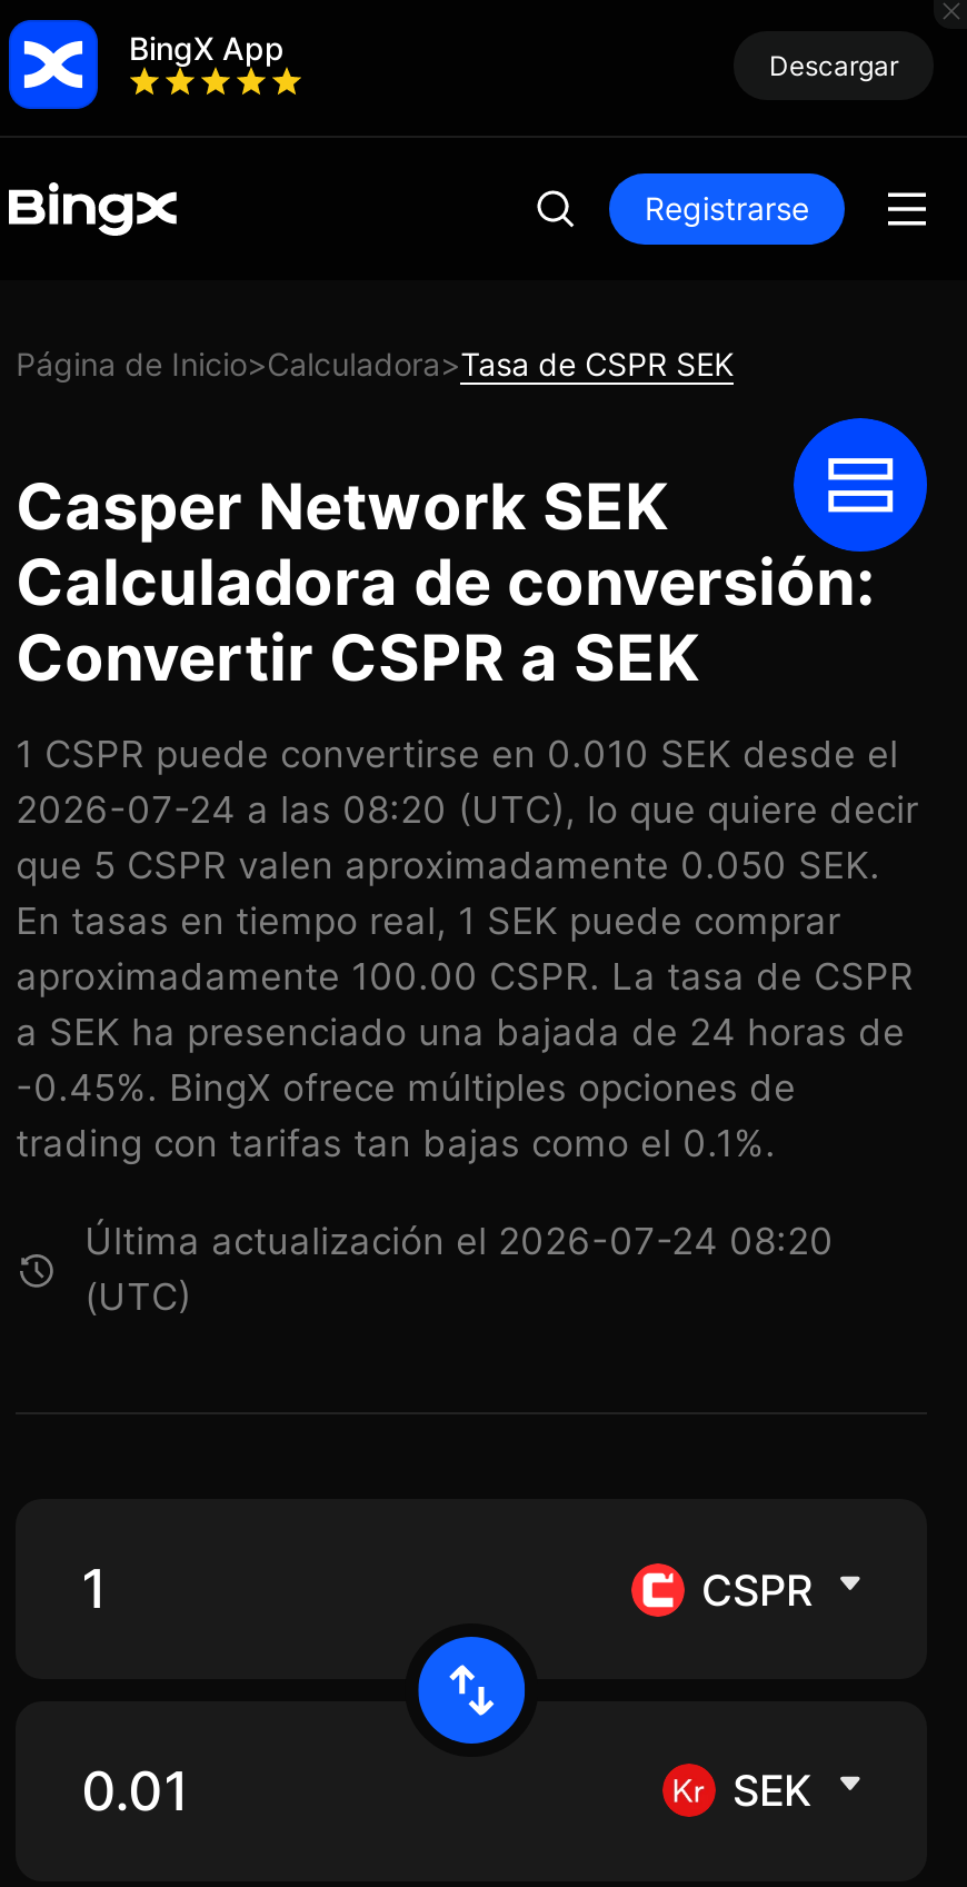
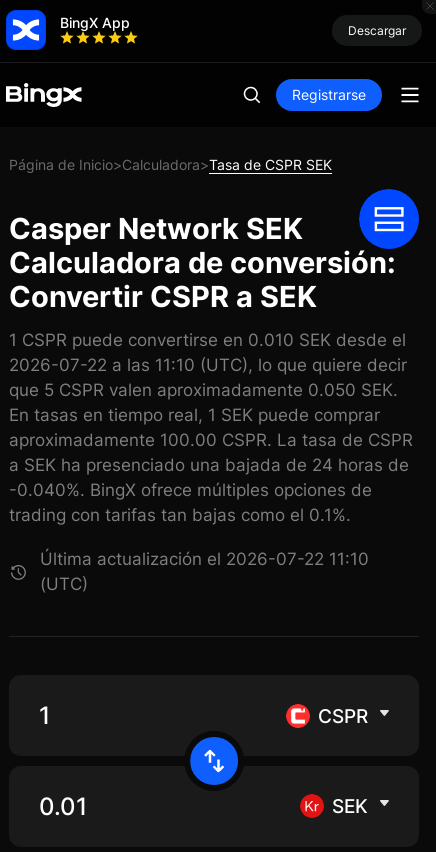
- 2026-07-24 a las 08:20 (UTC), lo que quiere decir
+ 2026-07-22 a las 11:10 (UTC), lo que quiere decir

- -0.45%. BingX ofrece múltiples opciones de
+ -0.040%. BingX ofrece múltiples opciones de

- Última actualización el 2026-07-24 08:20
+ Última actualización el 2026-07-22 11:10
